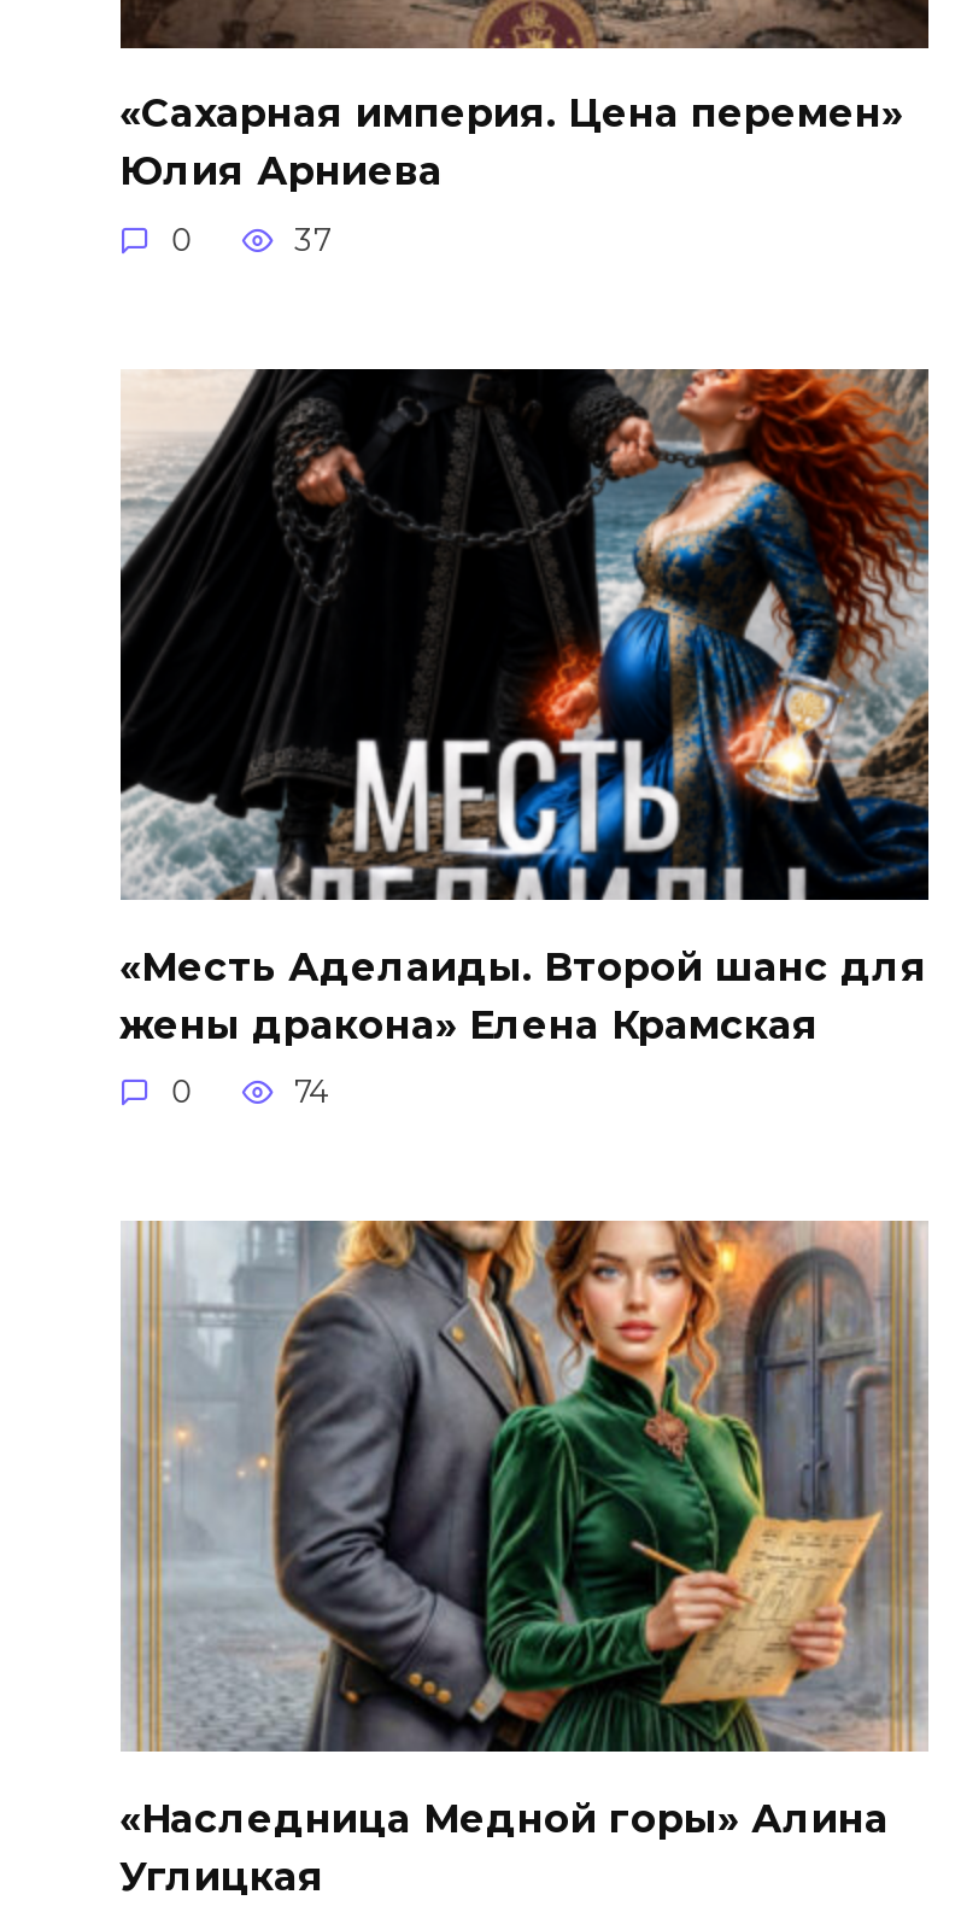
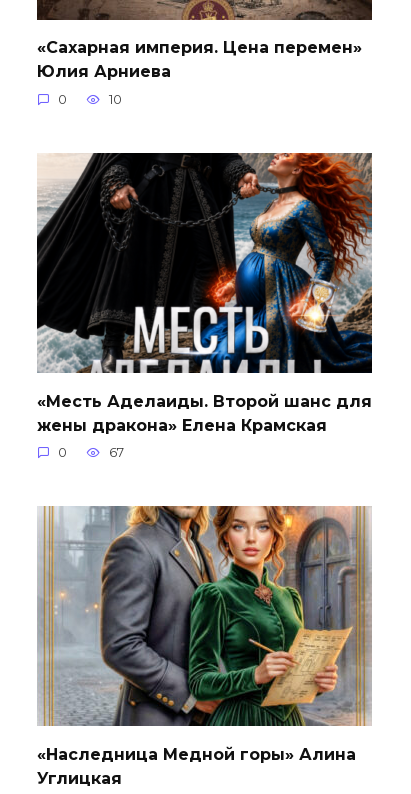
- 37
+ 10

- 74
+ 67
